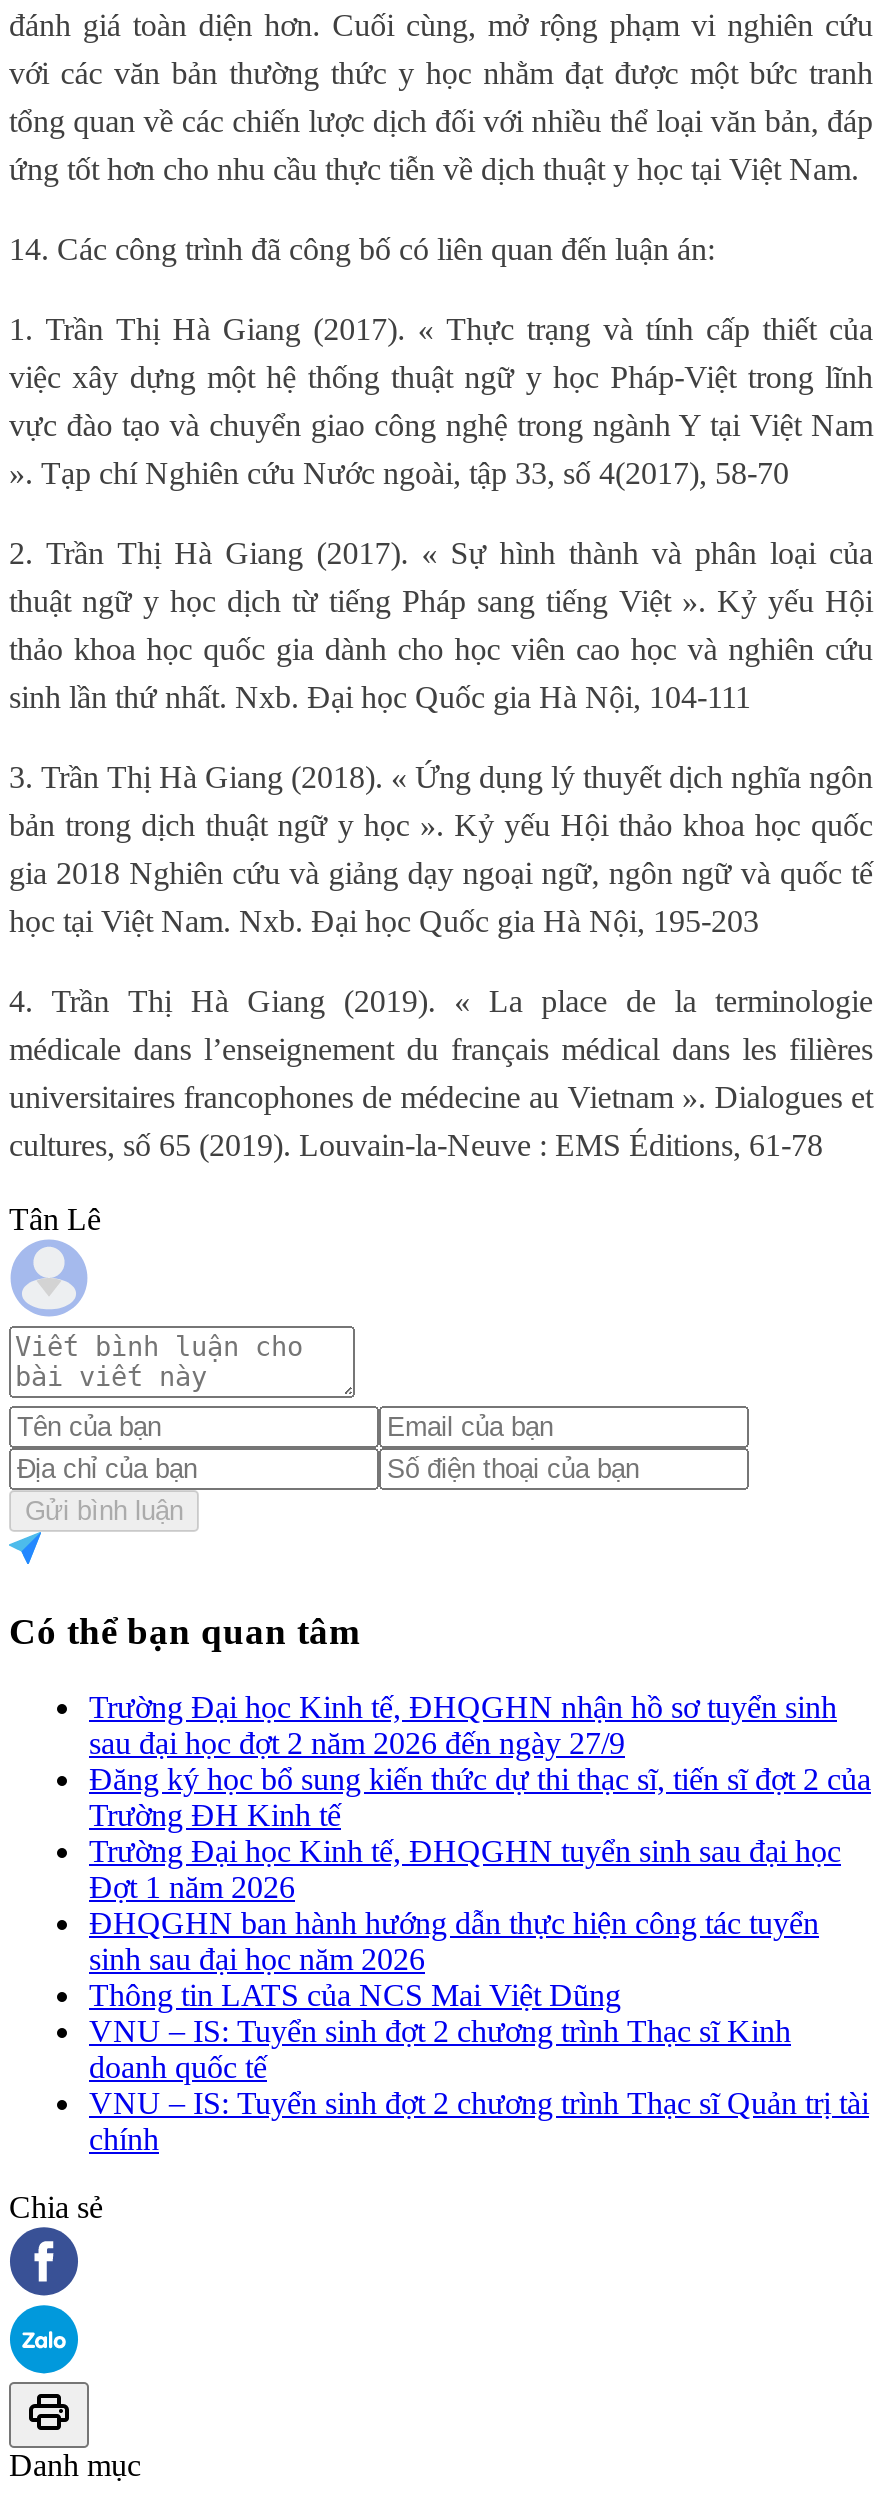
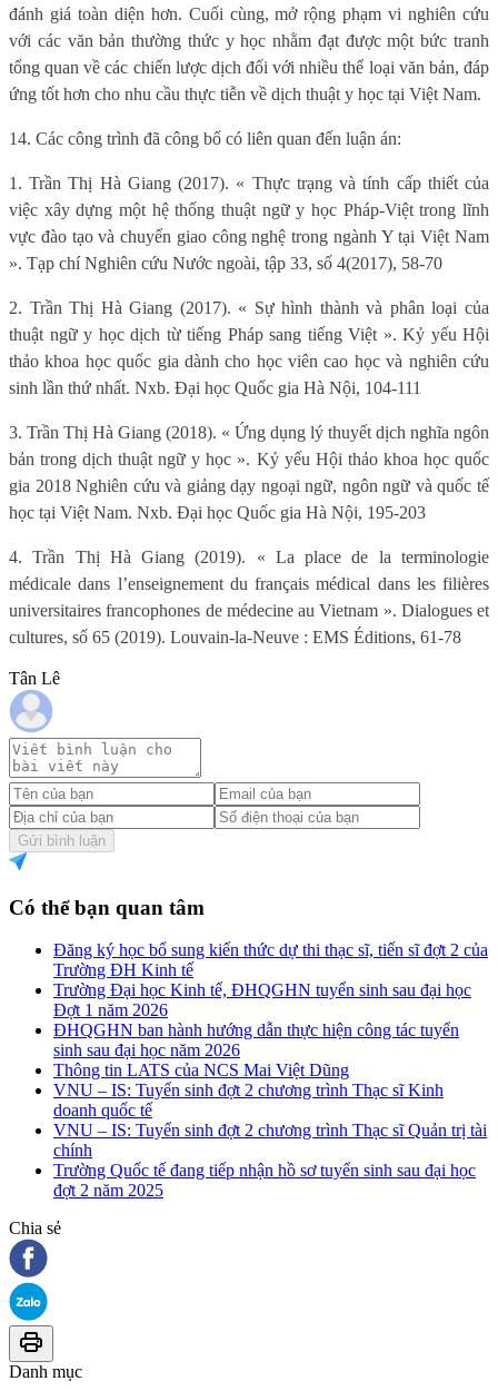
- Trường Đại học Kinh tế, ĐHQGHN nhận hồ sơ tuyển sinh
- sau đại học đợt 2 năm 2026 đến ngày 27/9

moved up: Đăng ký học bổ sung kiến thức dự thi thạc sĩ, tiến sĩ đợt 2 của | Trường ĐH Kinh tế | Trường Đại học Kinh tế, ĐHQGHN tuyển sinh sau đại học | ... | VNU – IS: Tuyển sinh đợt 2 chương trình Thạc sĩ Quản trị tài | chính

+ Trường Quốc tế đang tiếp nhận hồ sơ tuyển sinh sau đại học
+ đợt 2 năm 2025
